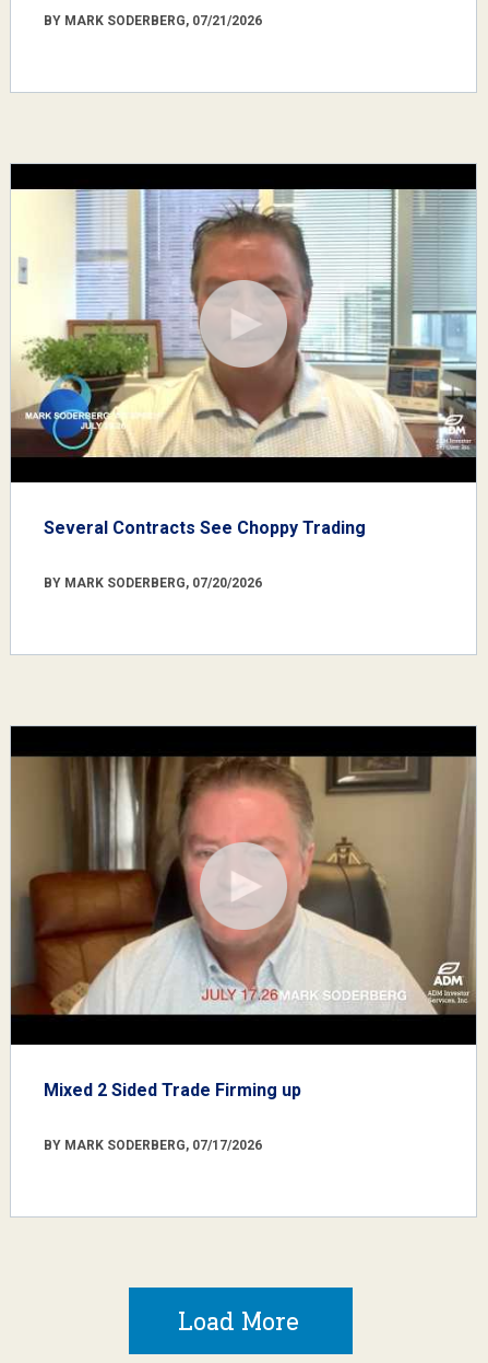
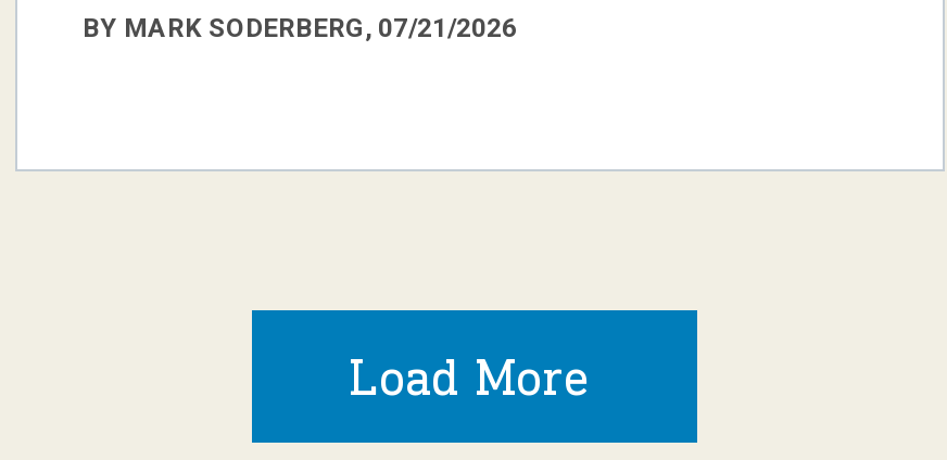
- [image]
- Several Contracts See Choppy Trading
- BY MARK SODERBERG, 07/20/2026

- [image]
- Mixed 2 Sided Trade Firming up
- BY MARK SODERBERG, 07/17/2026
